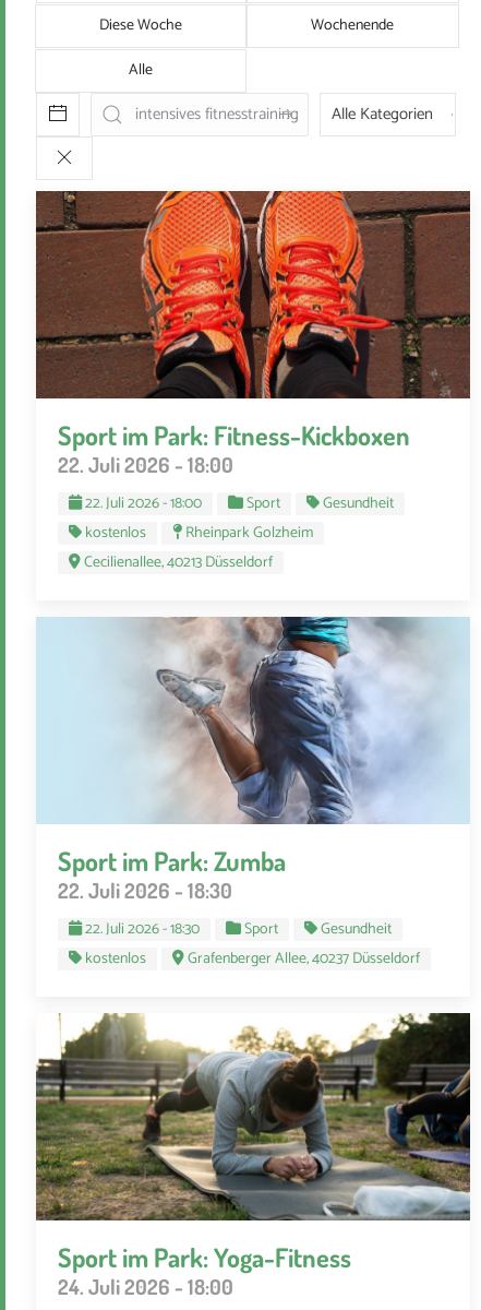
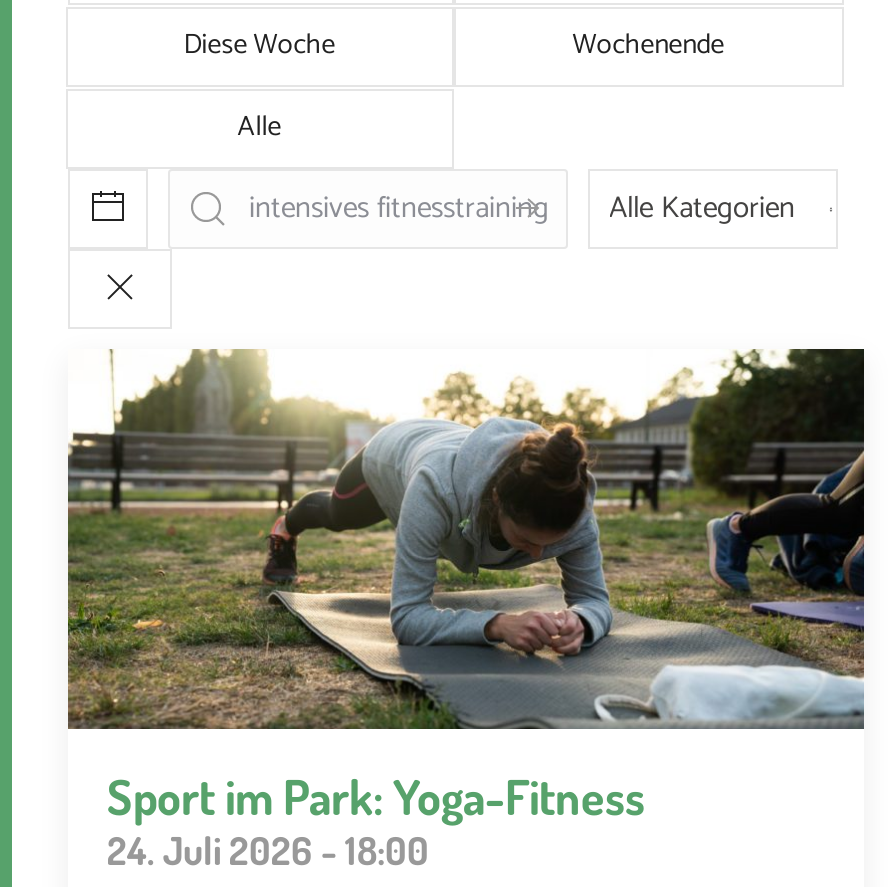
- [image]
- Sport im Park: Fitness-Kickboxen
- 22. Juli 2026 - 18:00
- 22. Juli 2026 - 18:00
- Sport
- Gesundheit
- kostenlos
- Rheinpark Golzheim
- Cecilienallee, 40213 Düsseldorf

- [image]
- Sport im Park: Zumba
- 22. Juli 2026 - 18:30
- 22. Juli 2026 - 18:30
- Sport
- Gesundheit
- kostenlos
- Grafenberger Allee, 40237 Düsseldorf
